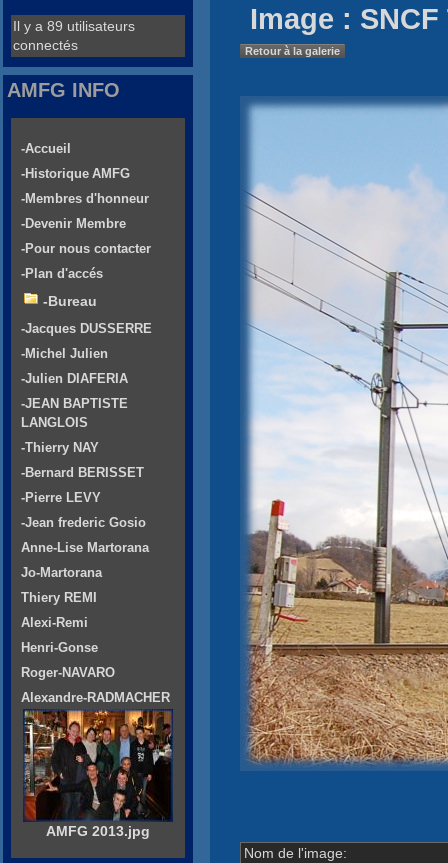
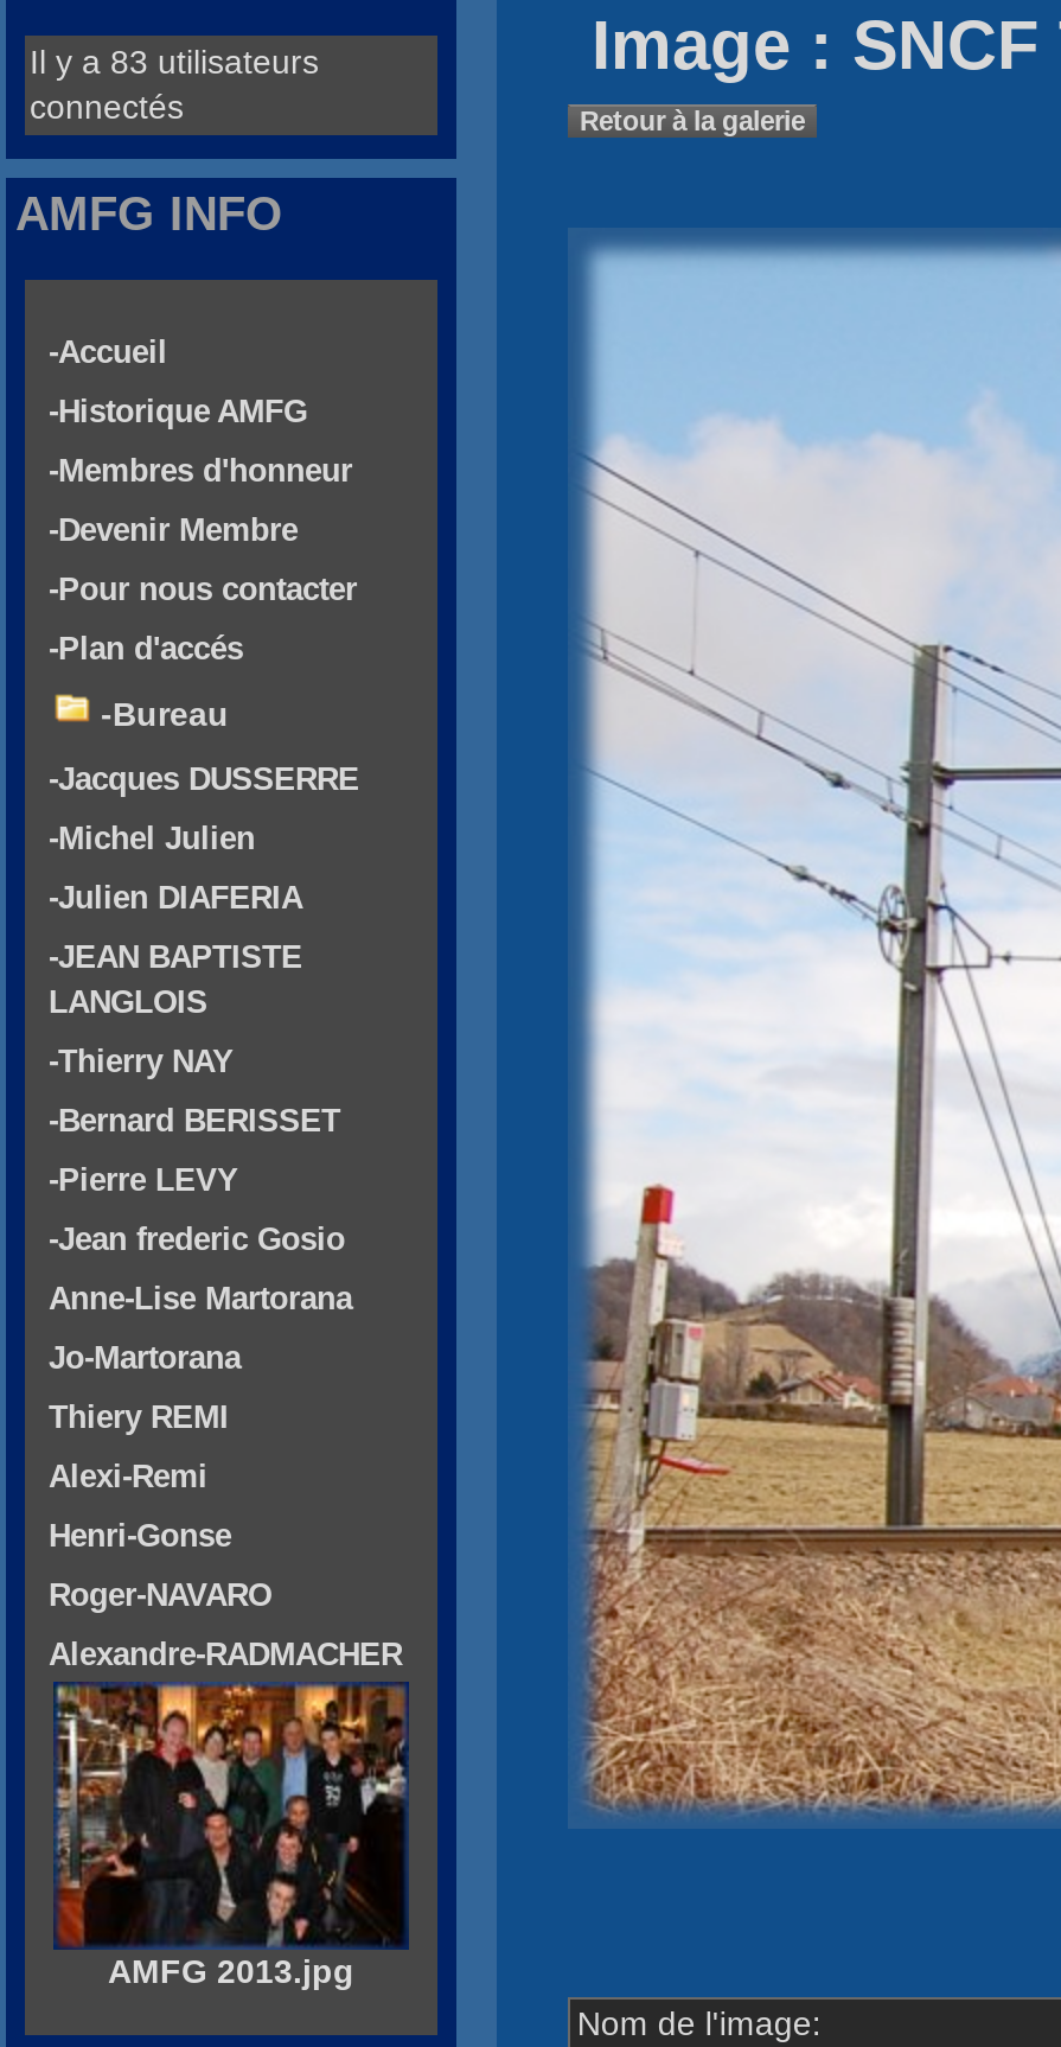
- Il y a 89 utilisateurs
+ Il y a 83 utilisateurs
